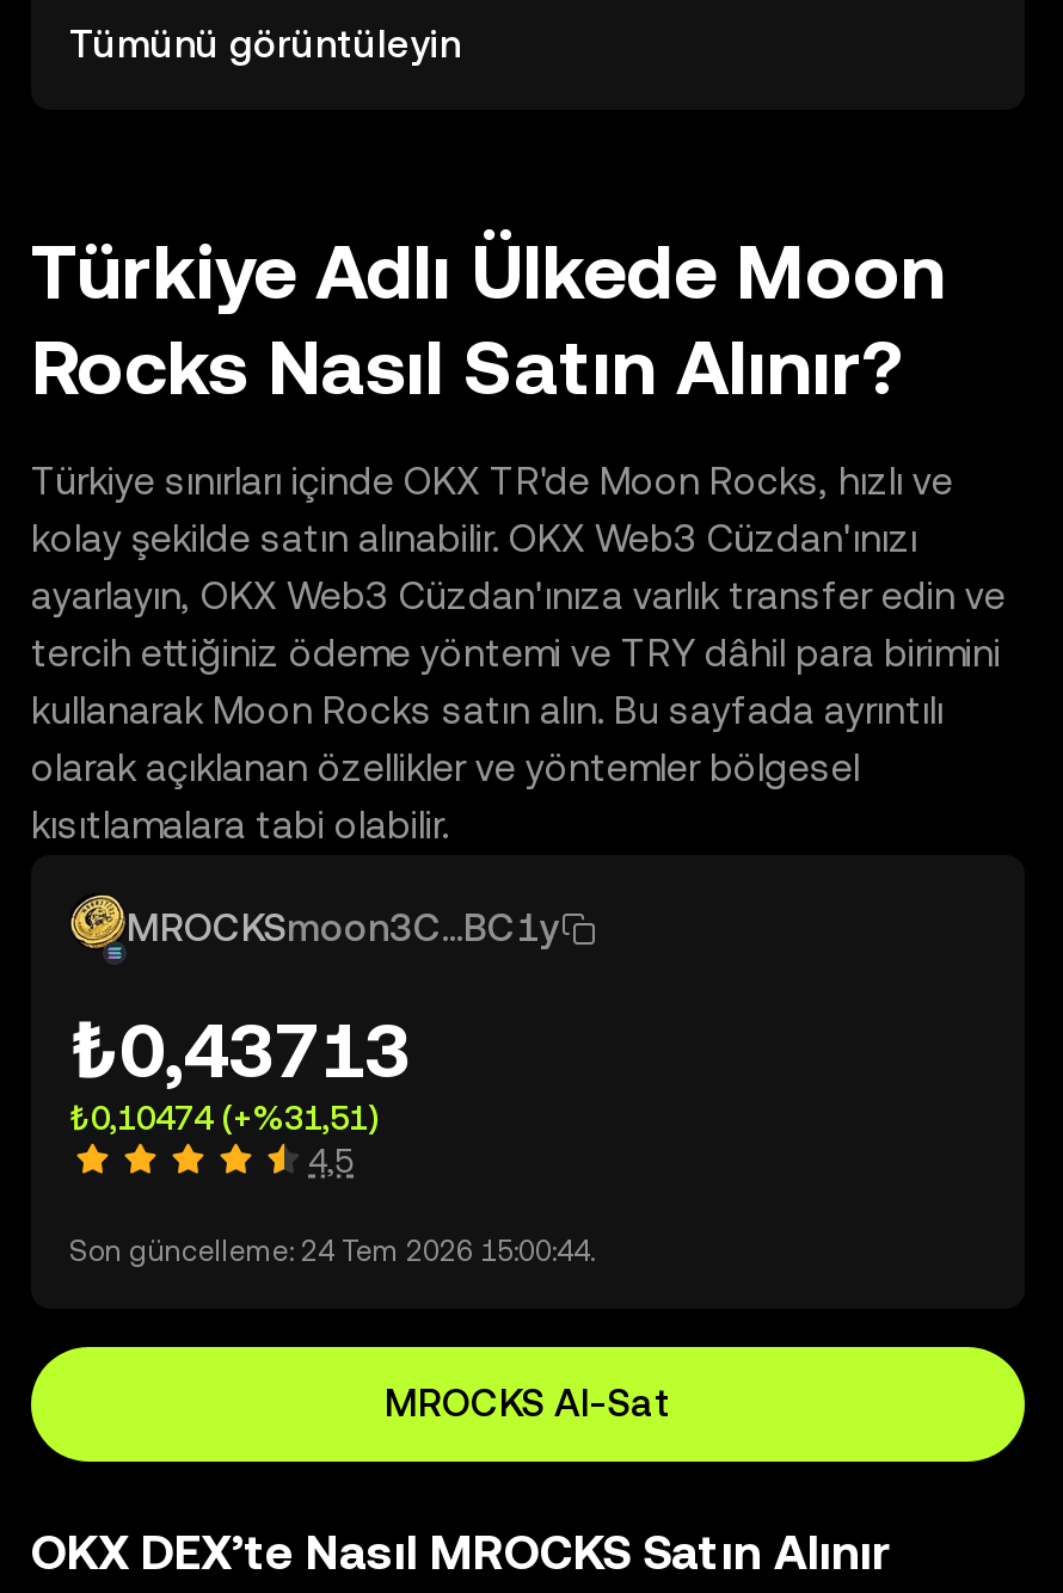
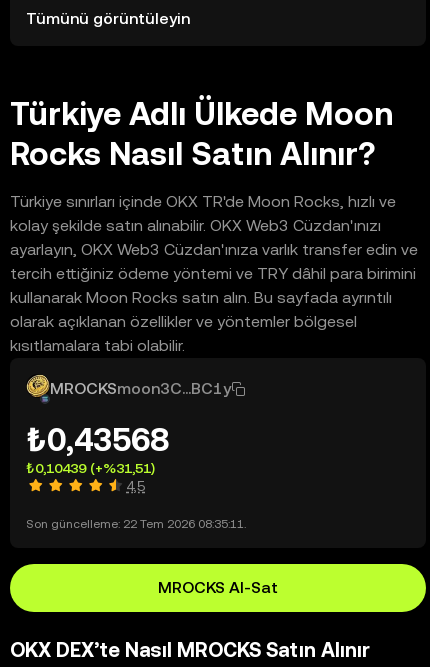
- ₺0,43713
+ ₺0,43568

- ₺0,10474 (+%31,51)
+ ₺0,10439 (+%31,51)

- Son güncelleme: 24 Tem 2026 15:00:44.
+ Son güncelleme: 22 Tem 2026 08:35:11.
